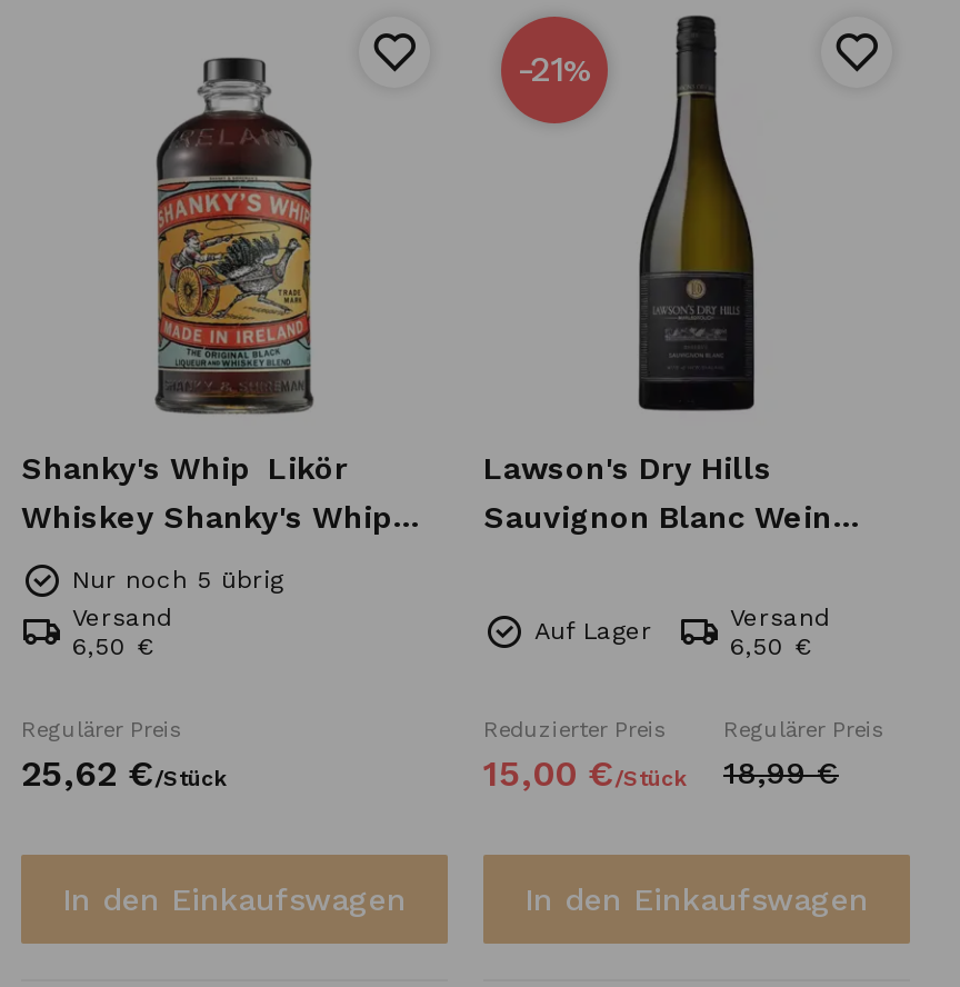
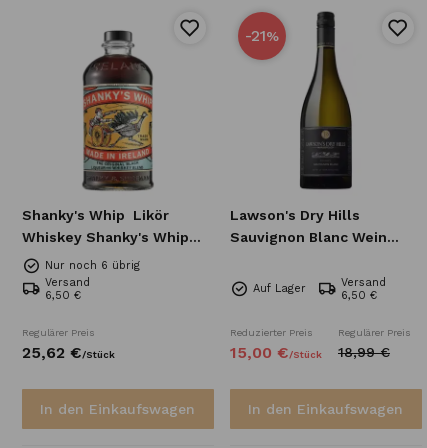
- Nur noch 5 übrig
+ Nur noch 6 übrig
